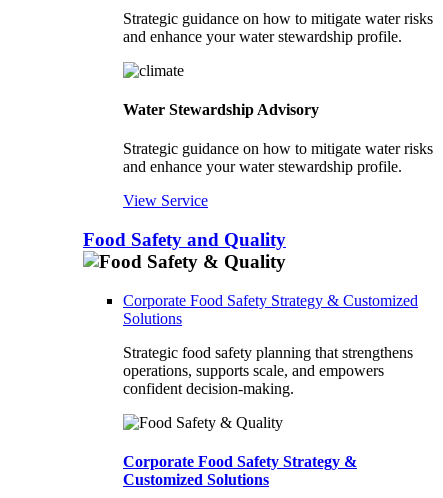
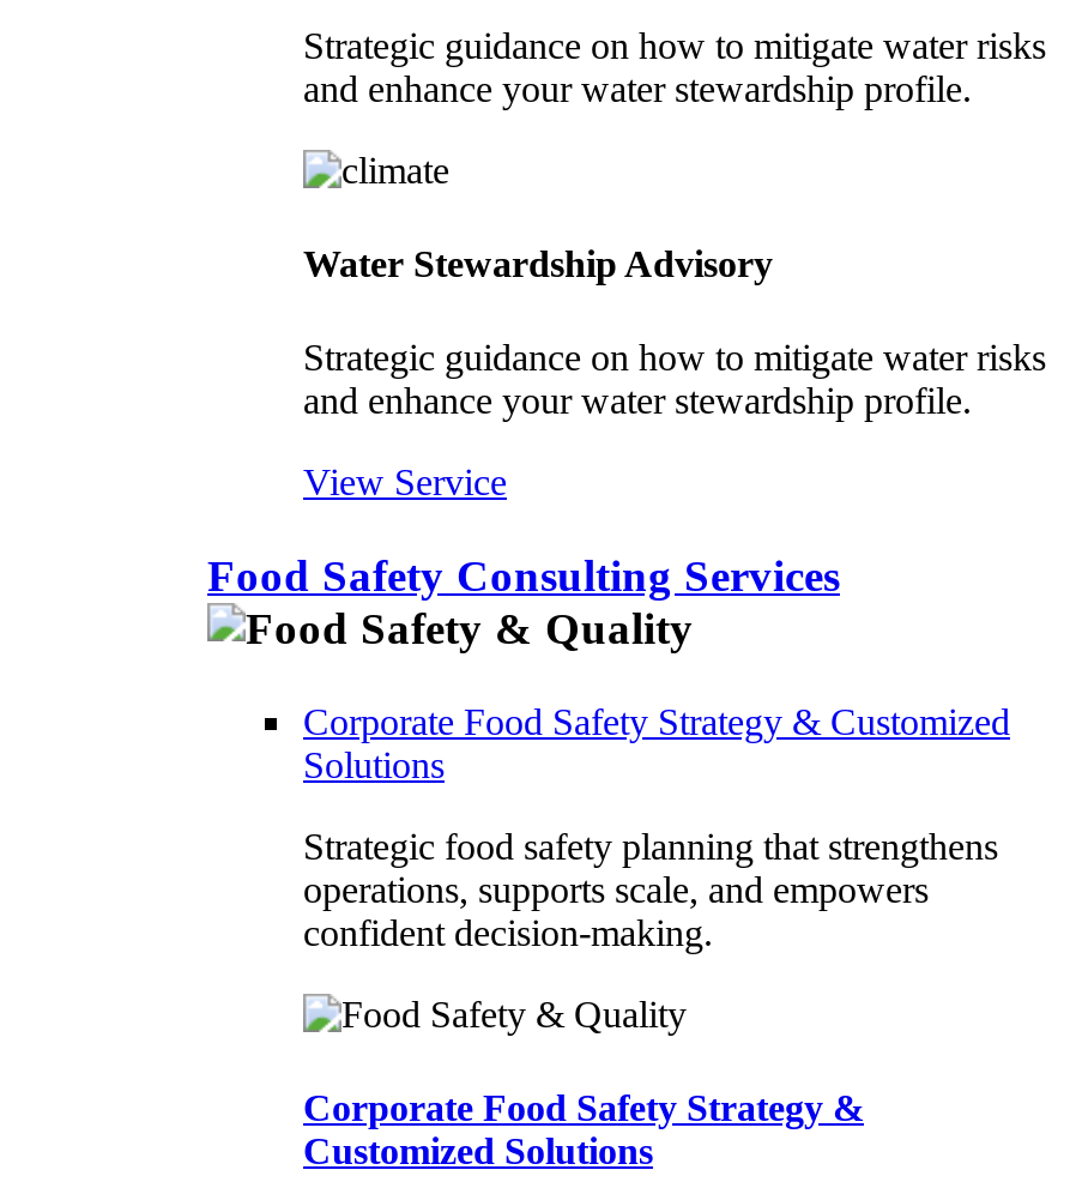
- Food Safety and Quality
+ Food Safety Consulting Services
